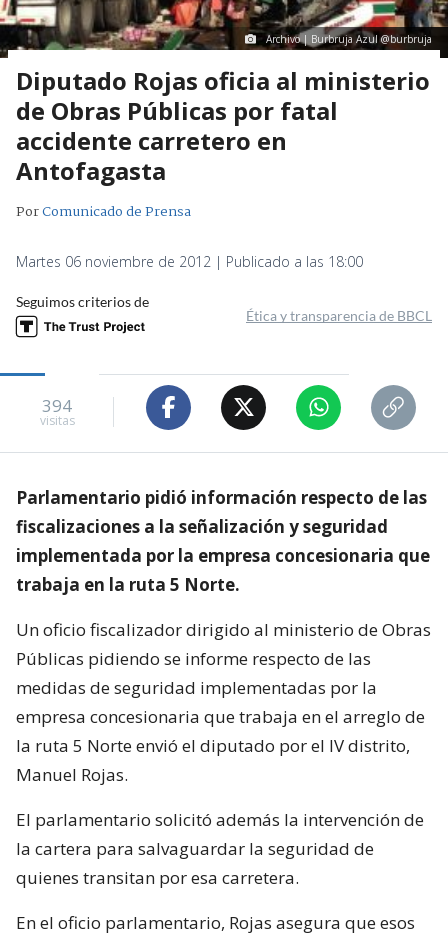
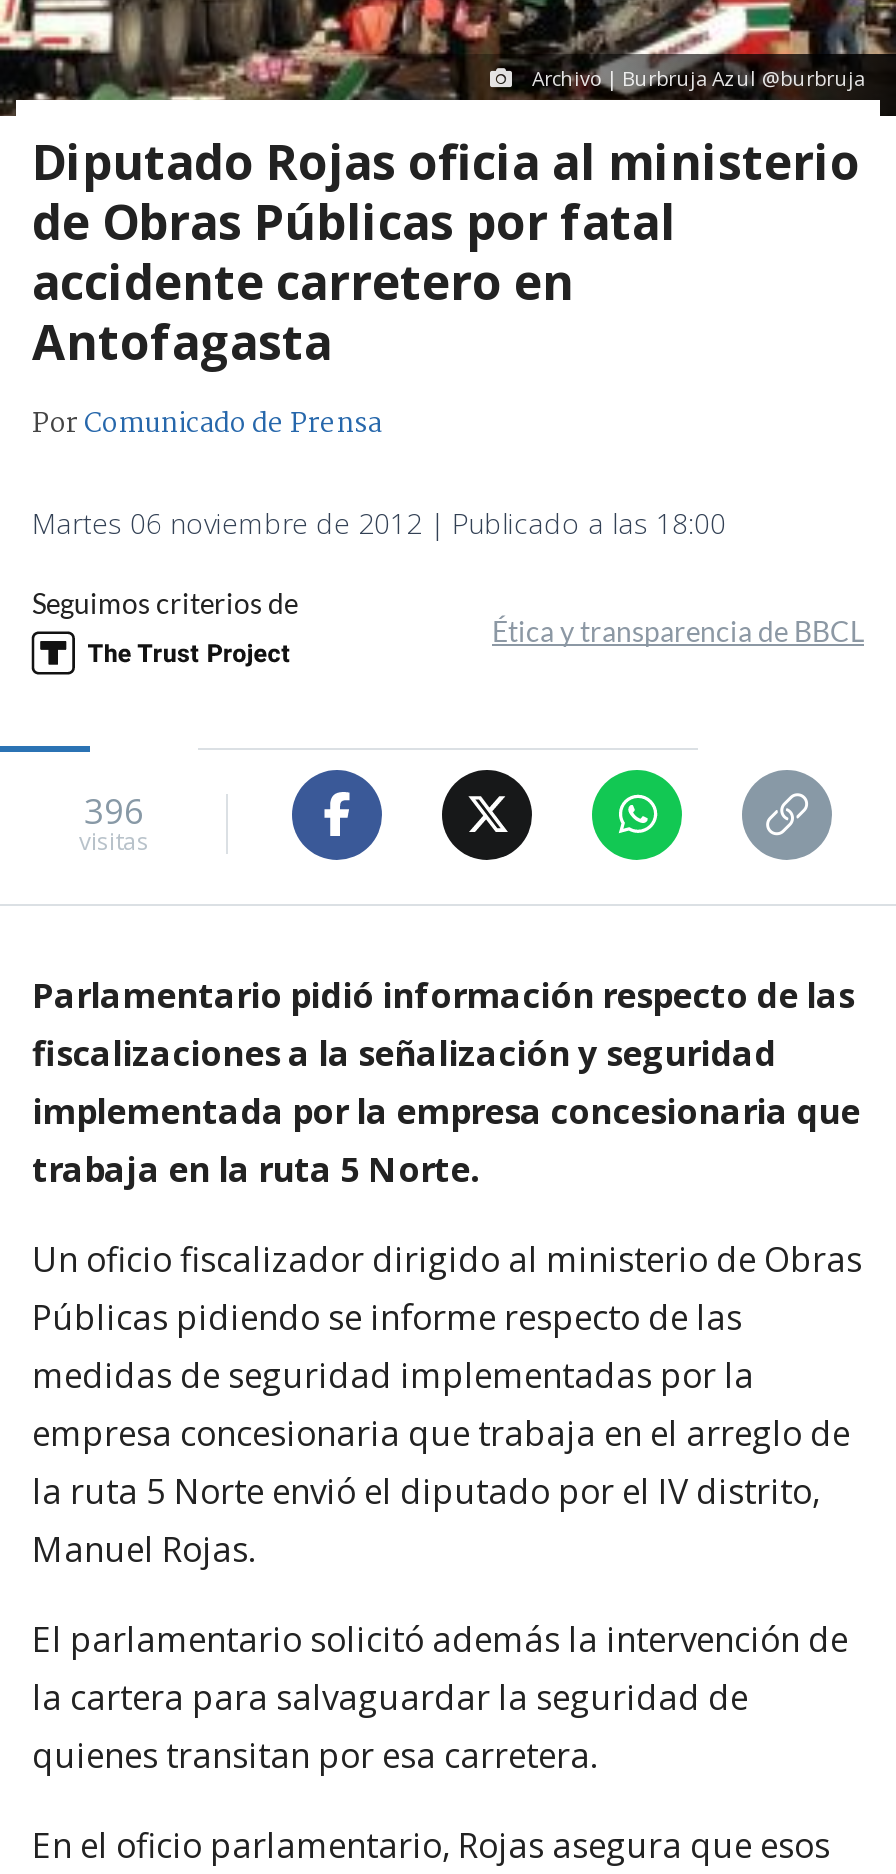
- 394
+ 396
